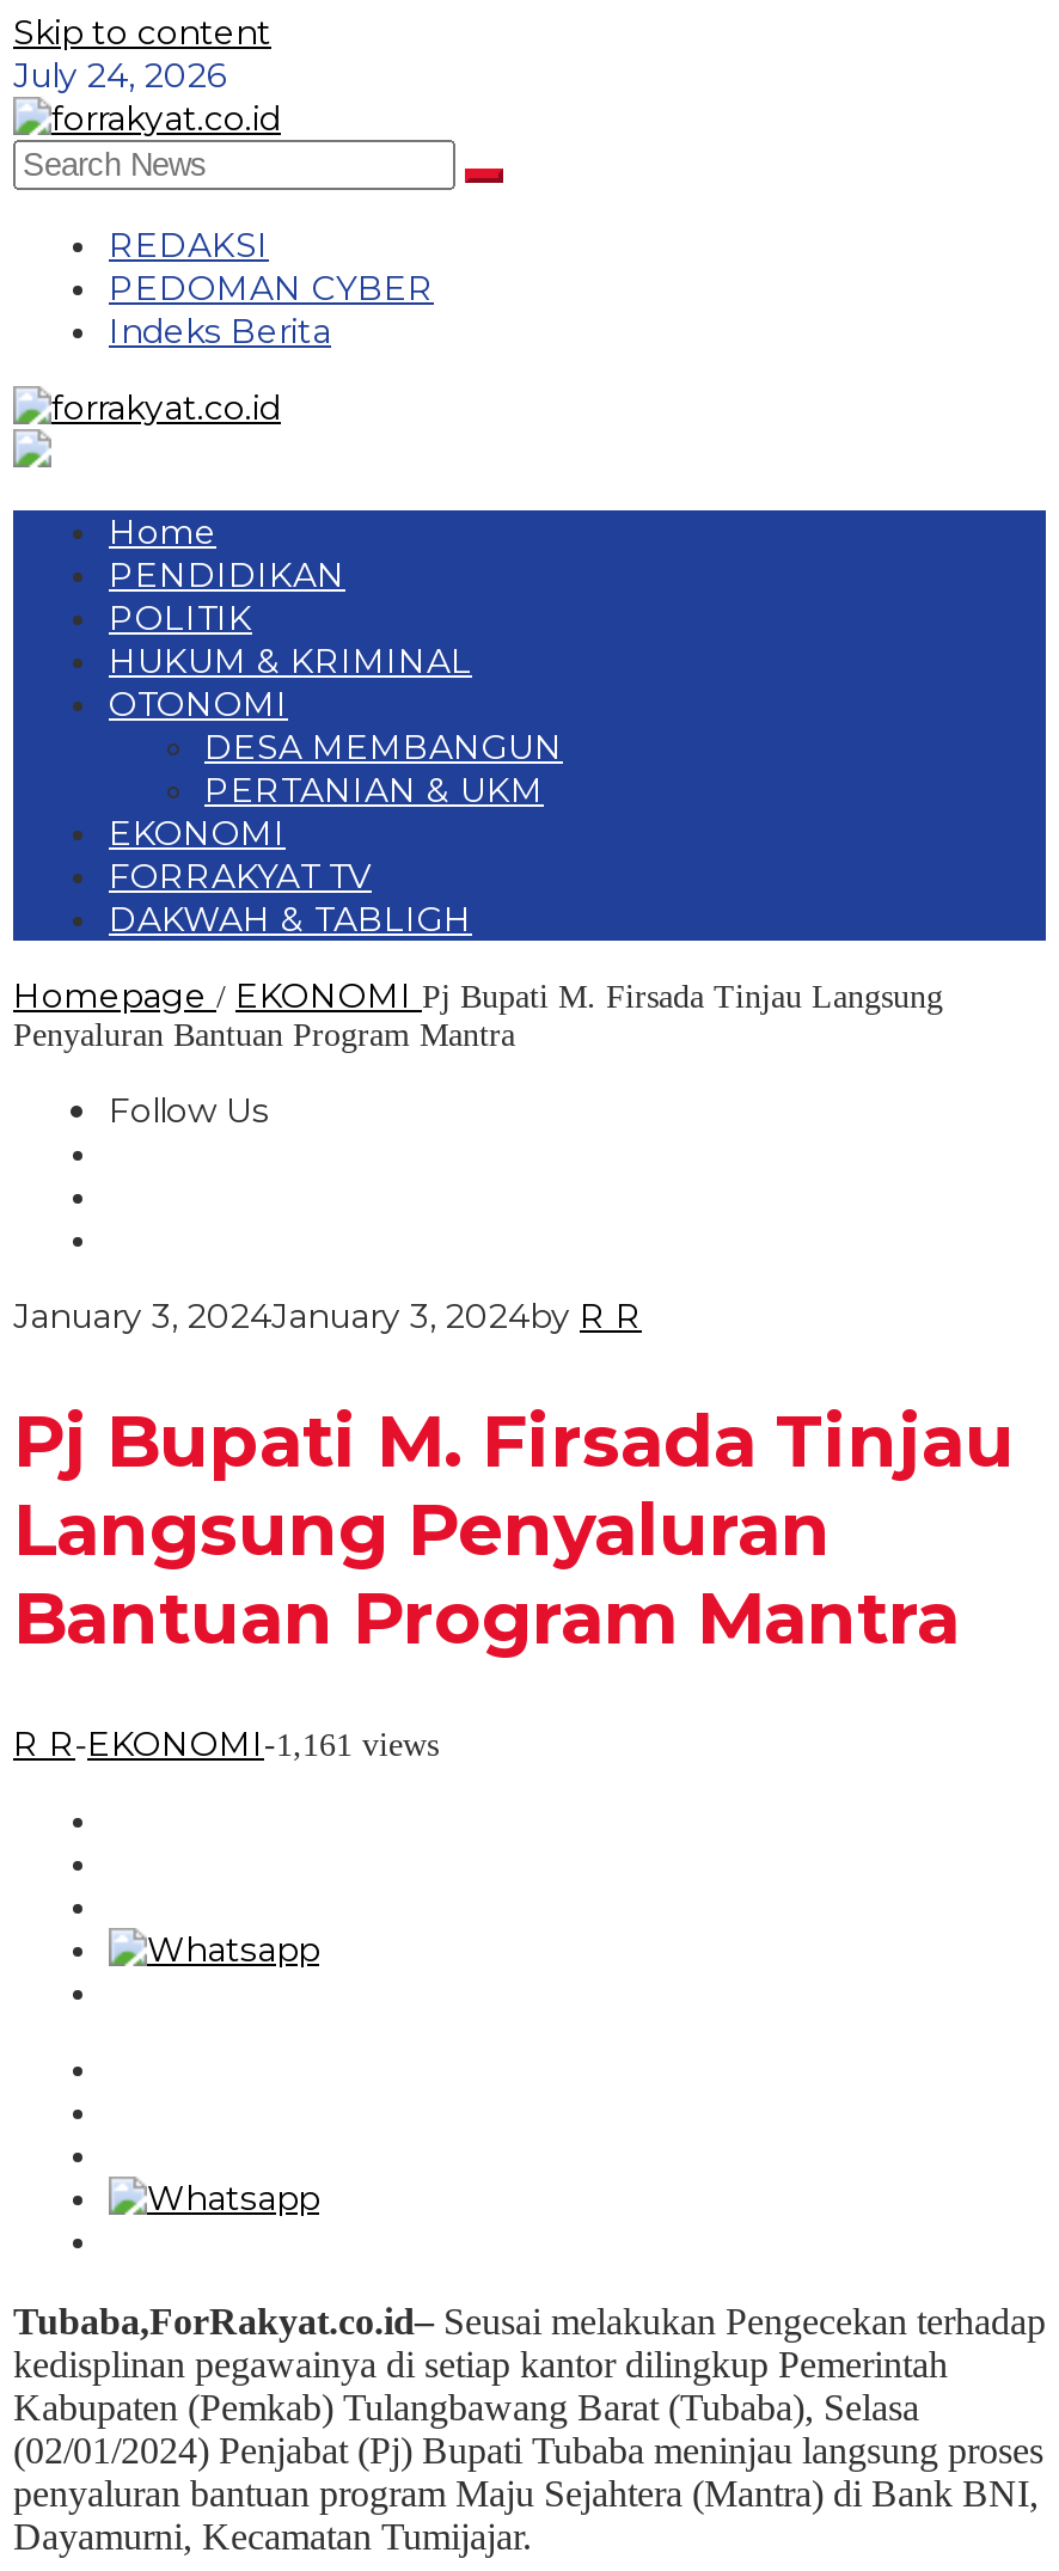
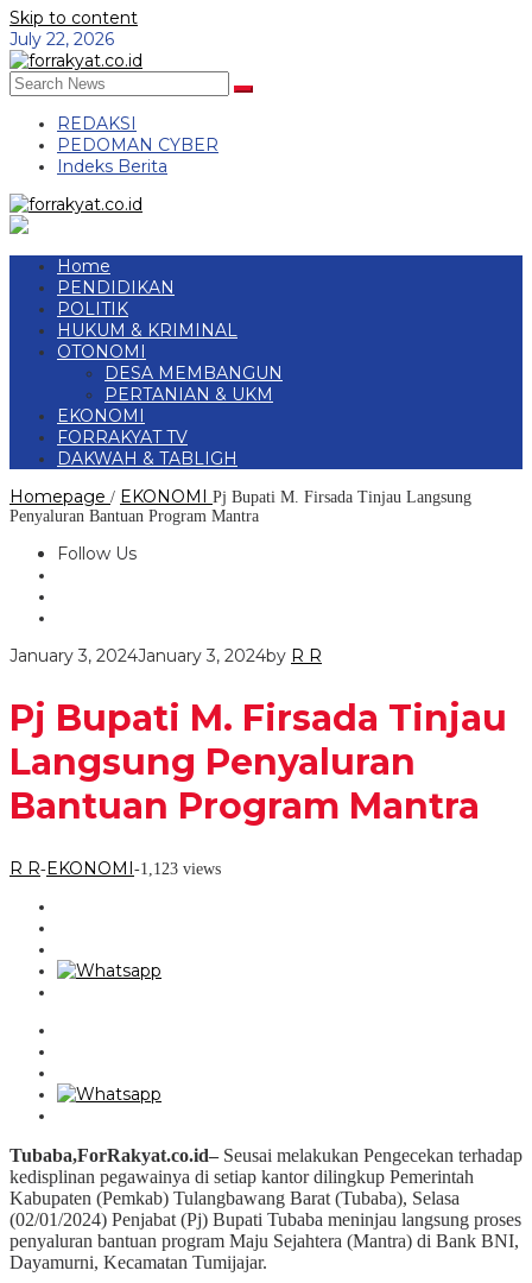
- July 24, 2026
+ July 22, 2026

- R R-EKONOMI -1,161 views
+ R R-EKONOMI -1,123 views
